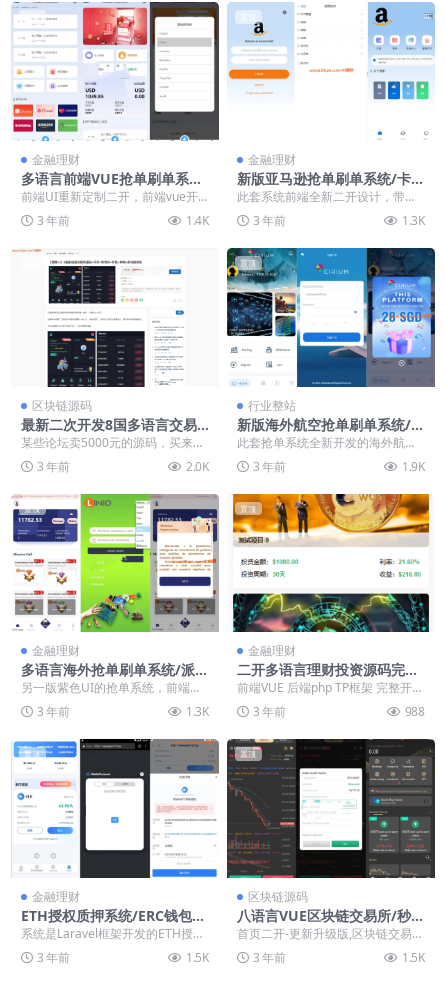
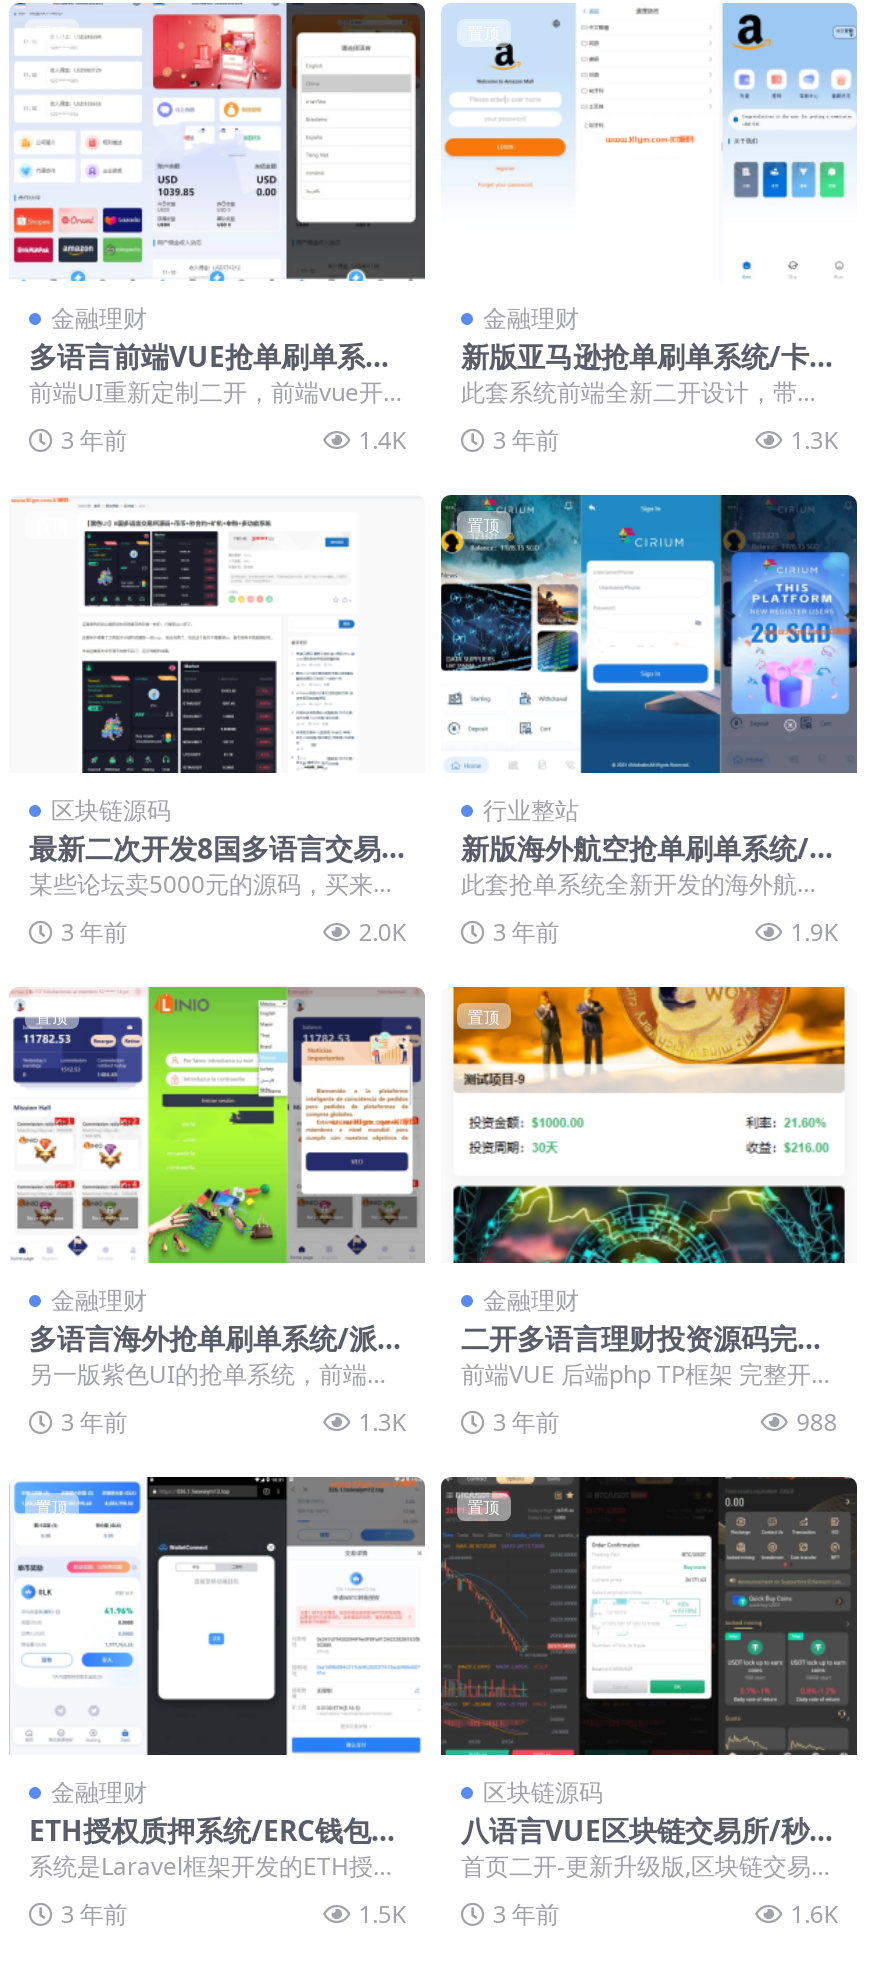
- 1.5K
+ 1.6K
